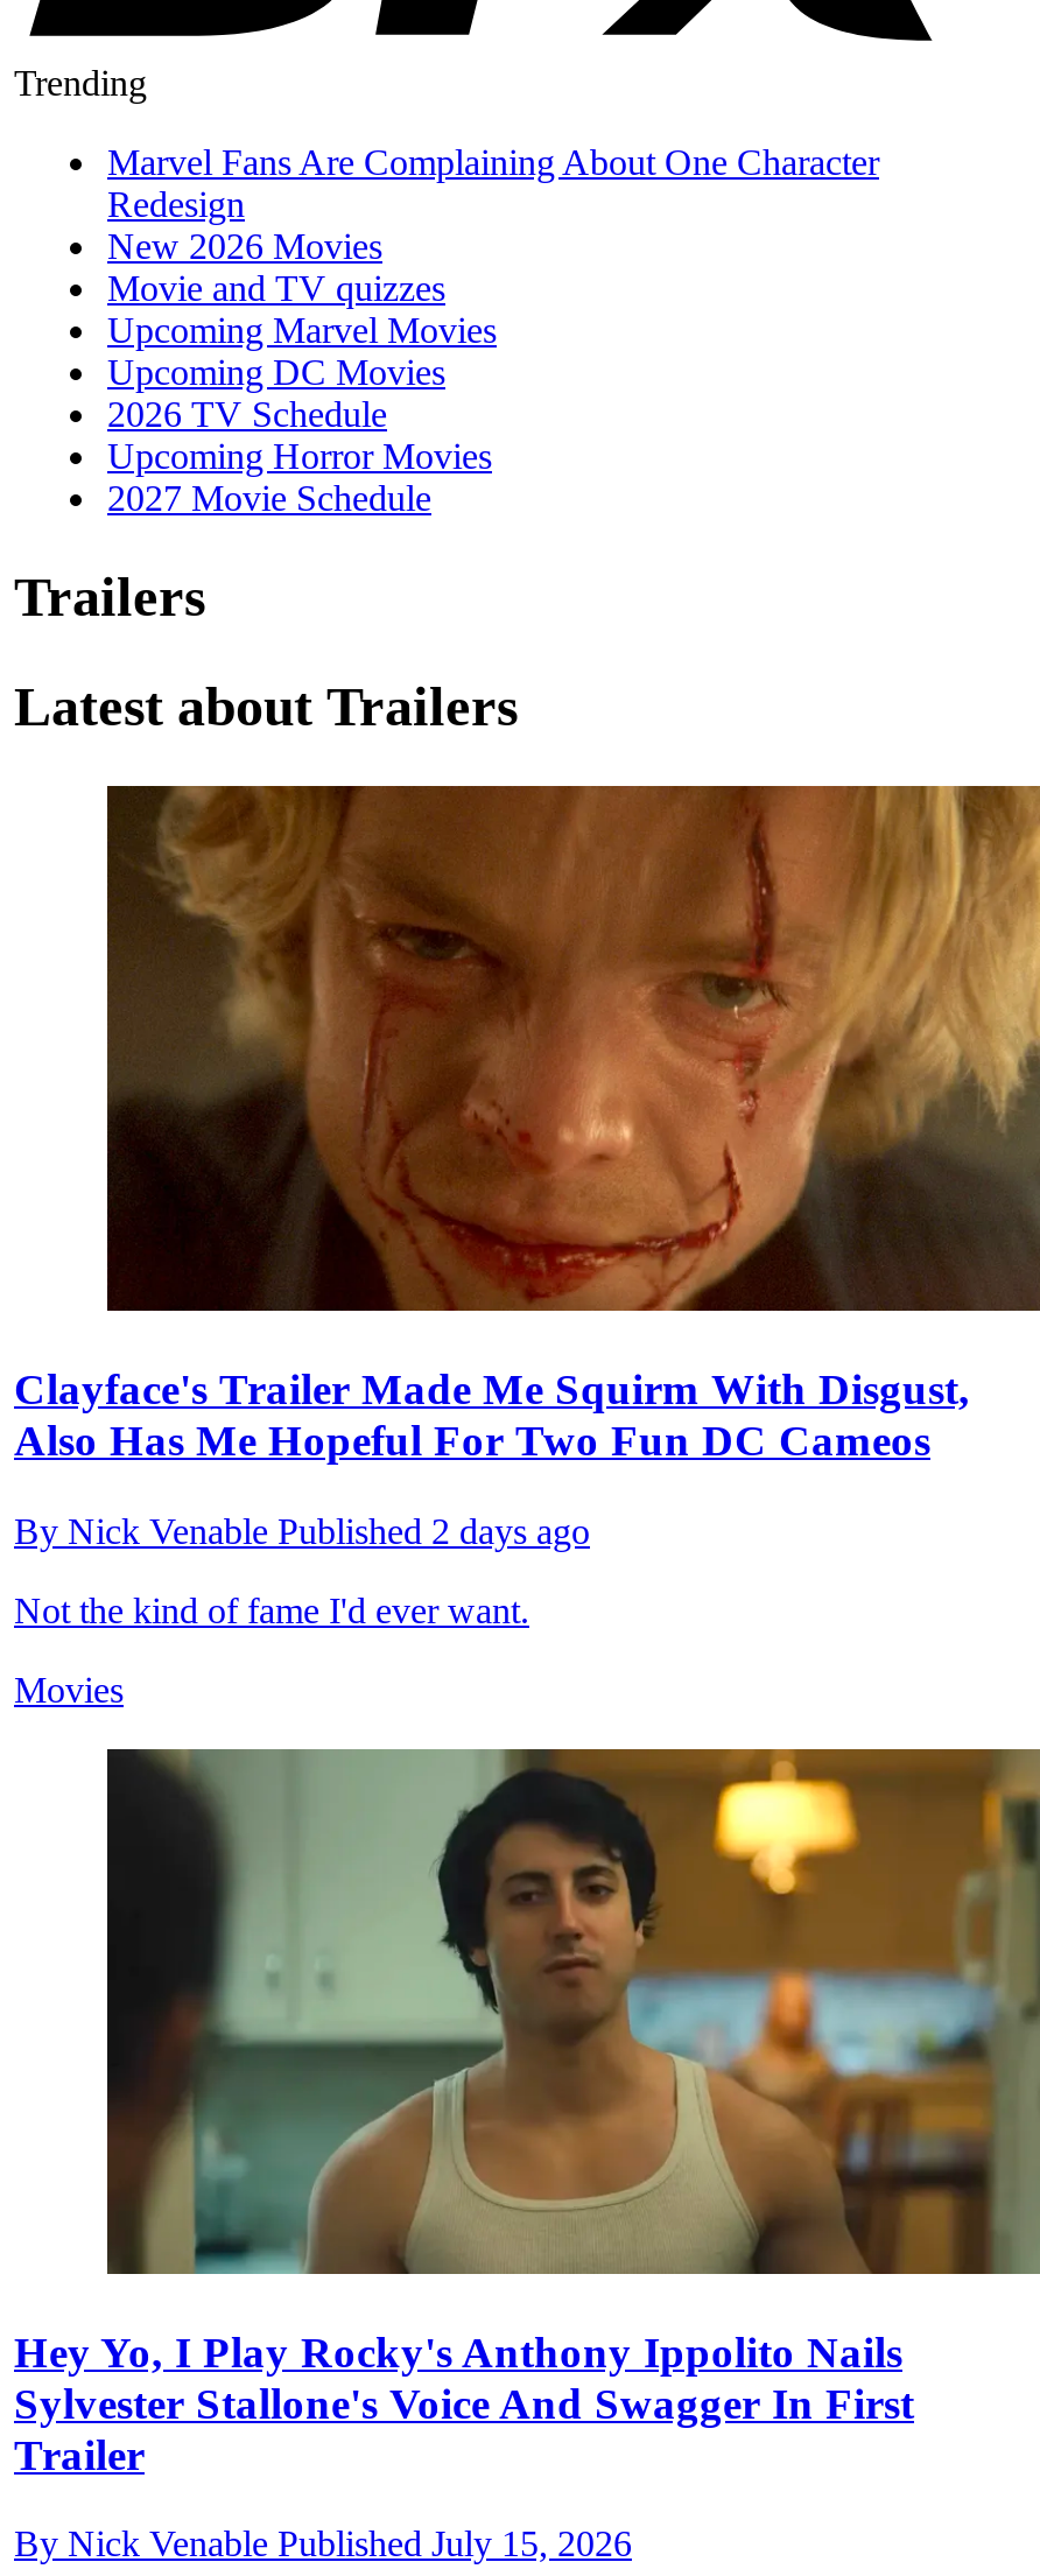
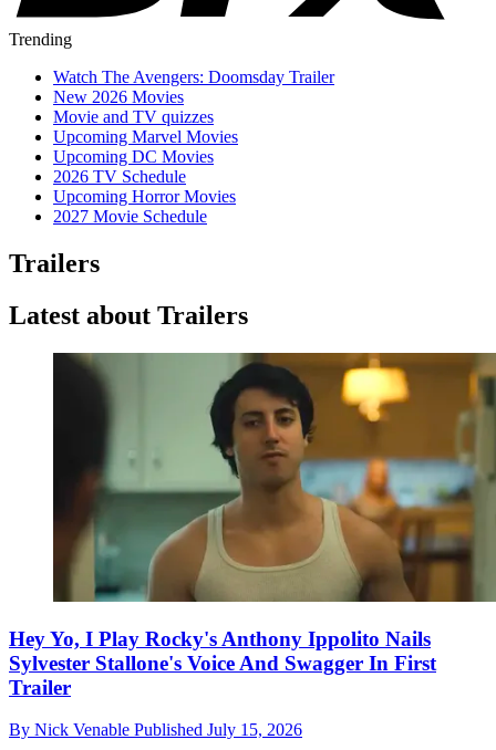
- Marvel Fans Are Complaining About One Character
- Redesign
+ Watch The Avengers: Doomsday Trailer

- [image]
- Clayface's Trailer Made Me Squirm With Disgust,
- Also Has Me Hopeful For Two Fun DC Cameos
- By Nick Venable Published 2 days ago
- Not the kind of fame I'd ever want.
- Movies
